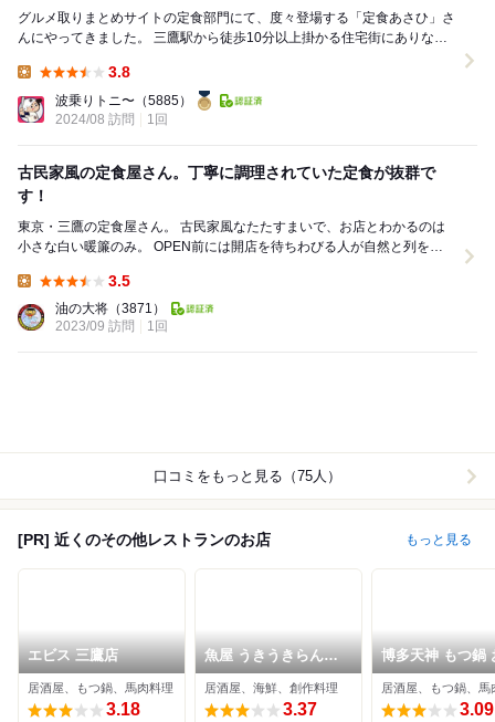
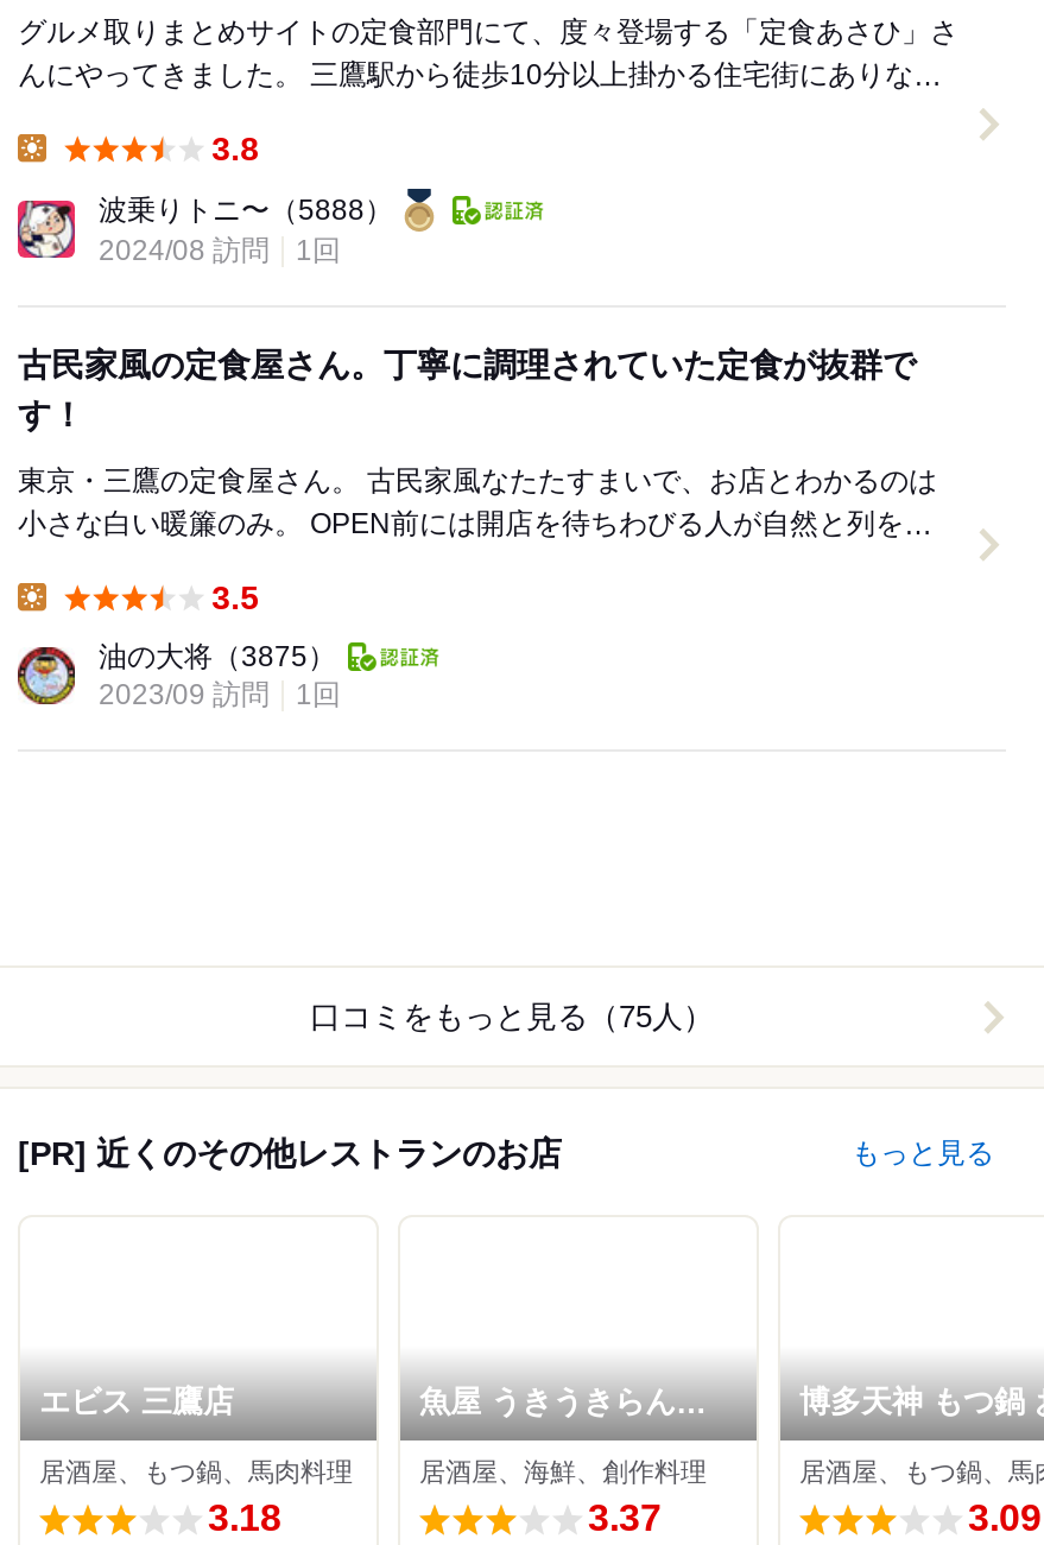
- 波乗りトニ〜（5885）
+ 波乗りトニ〜（5888）

- 油の大将（3871）
+ 油の大将（3875）
